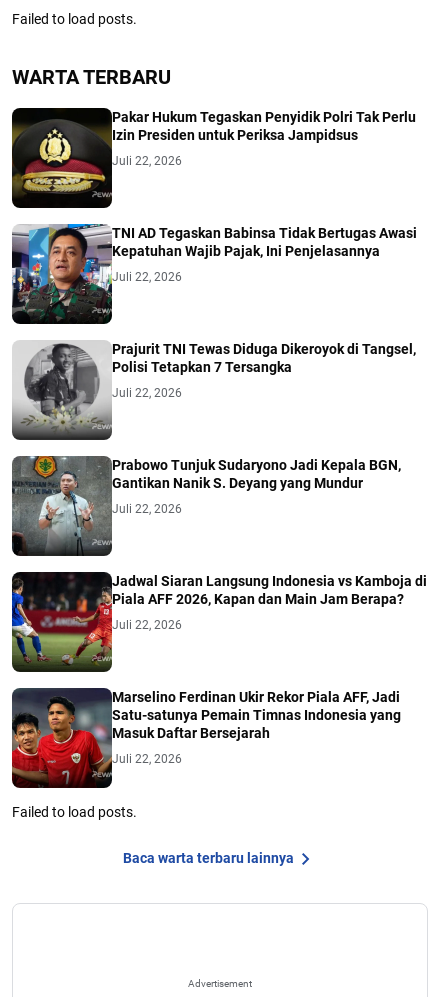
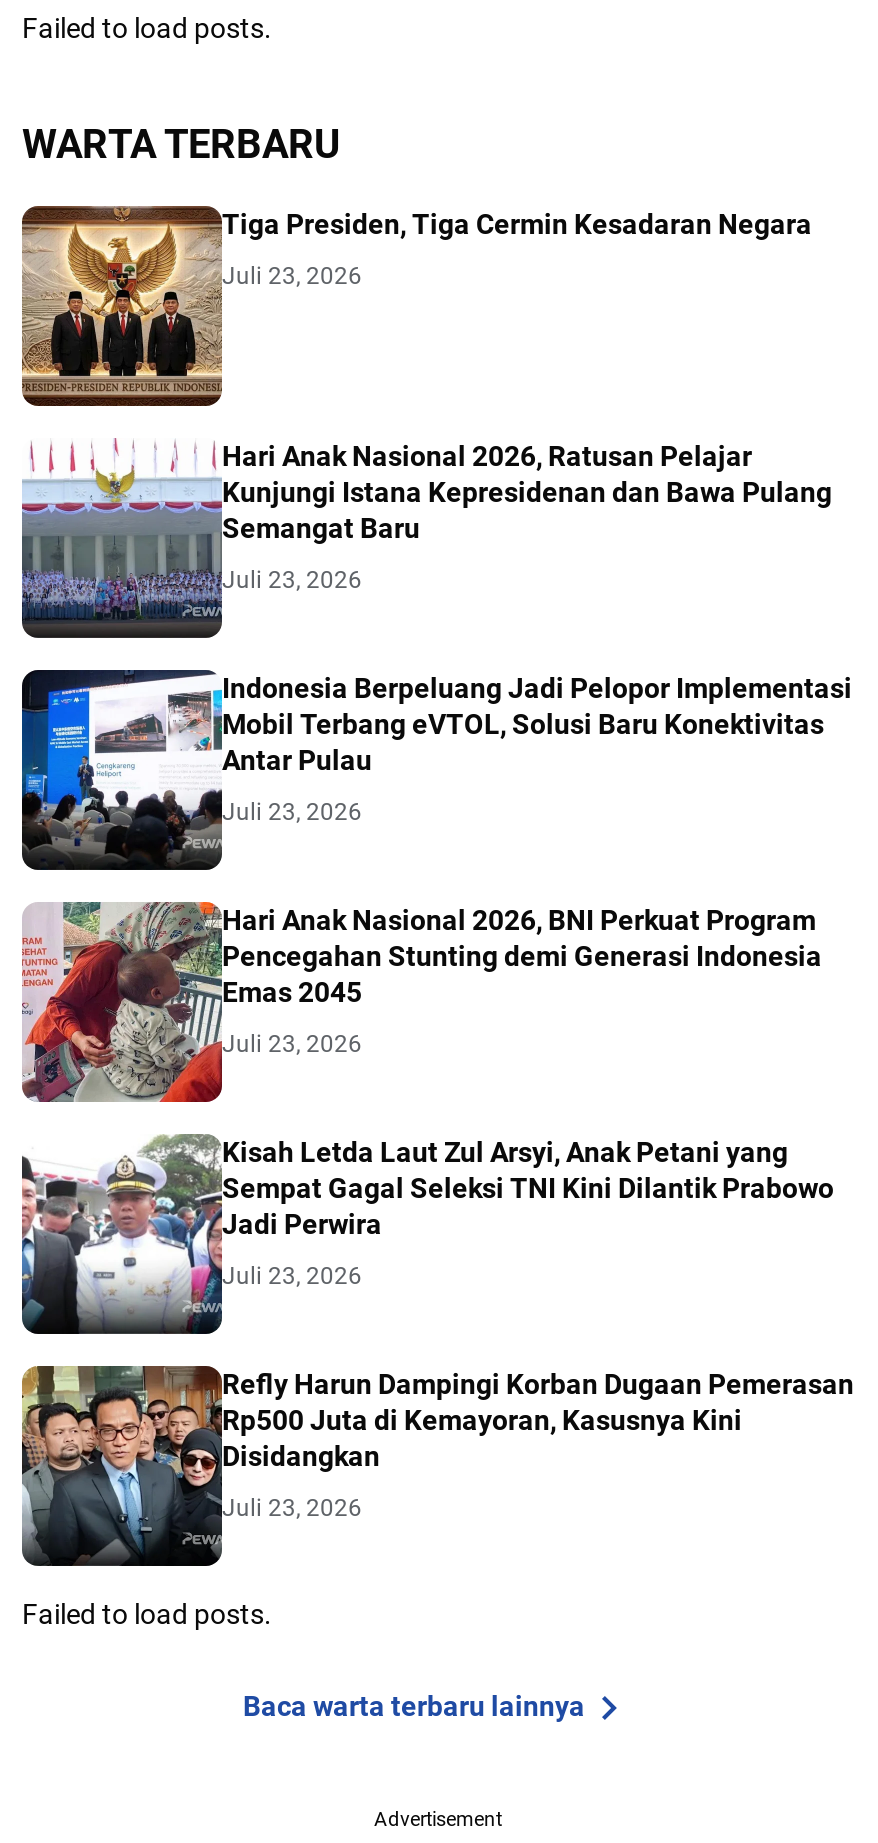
- [image]
- Pakar Hukum Tegaskan Penyidik Polri Tak Perlu
- Izin Presiden untuk Periksa Jampidsus
+ [image]
+ Tiga Presiden, Tiga Cermin Kesadaran Negara

- Juli 22, 2026
+ Juli 23, 2026

- [image]
- TNI AD Tegaskan Babinsa Tidak Bertugas Awasi
- Kepatuhan Wajib Pajak, Ini Penjelasannya
+ [image]
+ Hari Anak Nasional 2026, Ratusan Pelajar
+ Kunjungi Istana Kepresidenan dan Bawa Pulang
+ Semangat Baru

- Juli 22, 2026
+ Juli 23, 2026

- [image]
- Prajurit TNI Tewas Diduga Dikeroyok di Tangsel,
- Polisi Tetapkan 7 Tersangka
+ [image]
+ Indonesia Berpeluang Jadi Pelopor Implementasi
+ Mobil Terbang eVTOL, Solusi Baru Konektivitas
+ Antar Pulau

- Juli 22, 2026
+ Juli 23, 2026

- [image]
- Prabowo Tunjuk Sudaryono Jadi Kepala BGN,
- Gantikan Nanik S. Deyang yang Mundur
+ [image]
+ Hari Anak Nasional 2026, BNI Perkuat Program
+ Pencegahan Stunting demi Generasi Indonesia
+ Emas 2045

- Juli 22, 2026
+ Juli 23, 2026

- [image]
- Jadwal Siaran Langsung Indonesia vs Kamboja di
- Piala AFF 2026, Kapan dan Main Jam Berapa?
+ [image]
+ Kisah Letda Laut Zul Arsyi, Anak Petani yang
+ Sempat Gagal Seleksi TNI Kini Dilantik Prabowo
+ Jadi Perwira

- Juli 22, 2026
+ Juli 23, 2026

- [image]
- Marselino Ferdinan Ukir Rekor Piala AFF, Jadi
- Satu-satunya Pemain Timnas Indonesia yang
- Masuk Daftar Bersejarah
+ [image]
+ Refly Harun Dampingi Korban Dugaan Pemerasan
+ Rp500 Juta di Kemayoran, Kasusnya Kini
+ Disidangkan

- Juli 22, 2026
+ Juli 23, 2026
